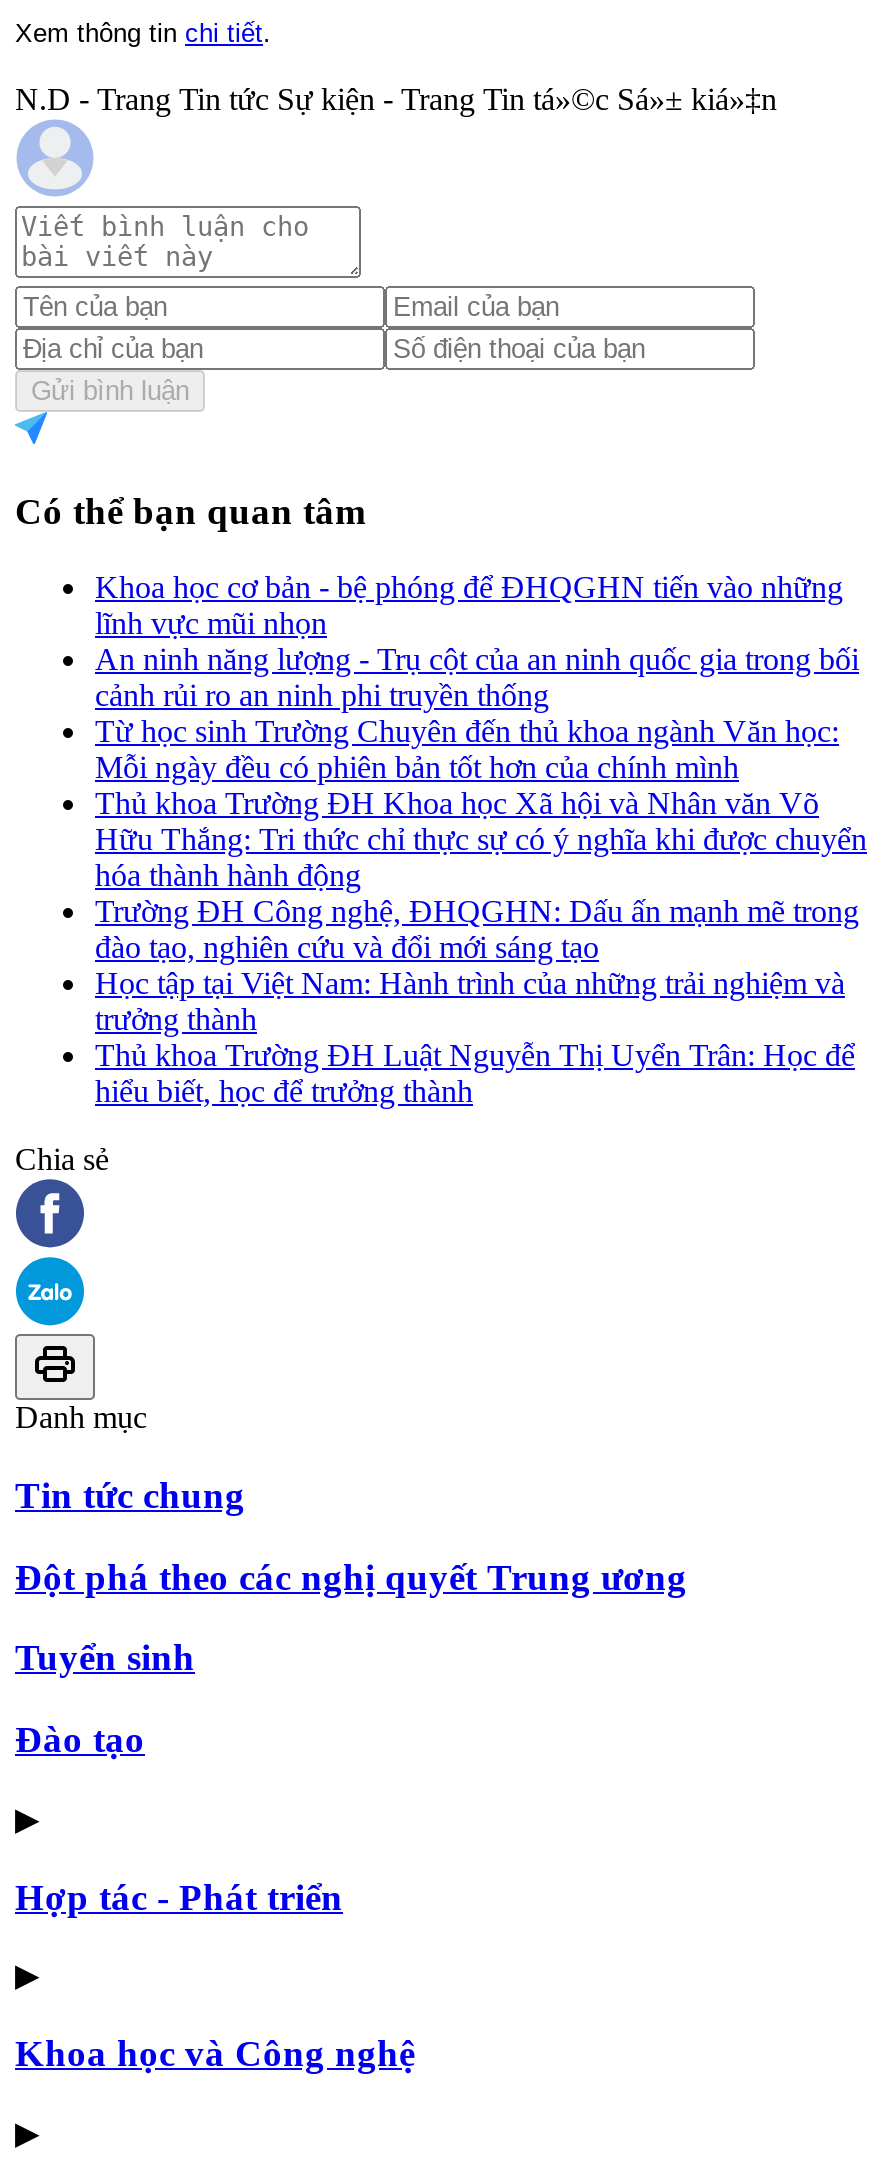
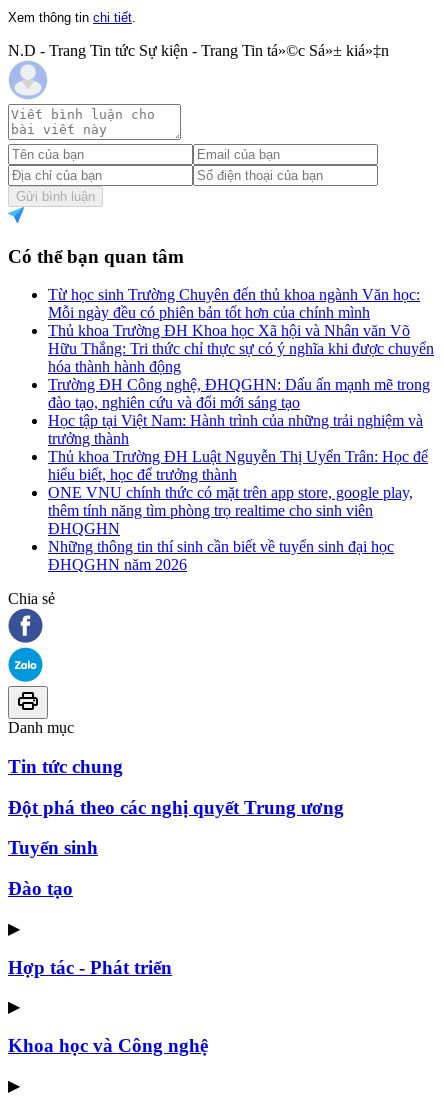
- Khoa học cơ bản - bệ phóng để ĐHQGHN tiến vào những
- lĩnh vực mũi nhọn
- An ninh năng lượng - Trụ cột của an ninh quốc gia trong bối
- cảnh rủi ro an ninh phi truyền thống

moved up: Từ học sinh Trường Chuyên đến thủ khoa ngành Văn học: | Mỗi ngày đều có phiên bản tốt hơn của chính mình | Thủ khoa Trường ĐH Khoa học Xã hội và Nhân văn Võ | ... | Thủ khoa Trường ĐH Luật Nguyễn Thị Uyển Trân: Học để | hiểu biết, học để trưởng thành

+ ONE VNU chính thức có mặt trên app store, google play,
+ thêm tính năng tìm phòng trọ realtime cho sinh viên
+ ĐHQGHN
+ Những thông tin thí sinh cần biết về tuyển sinh đại học
+ ĐHQGHN năm 2026
